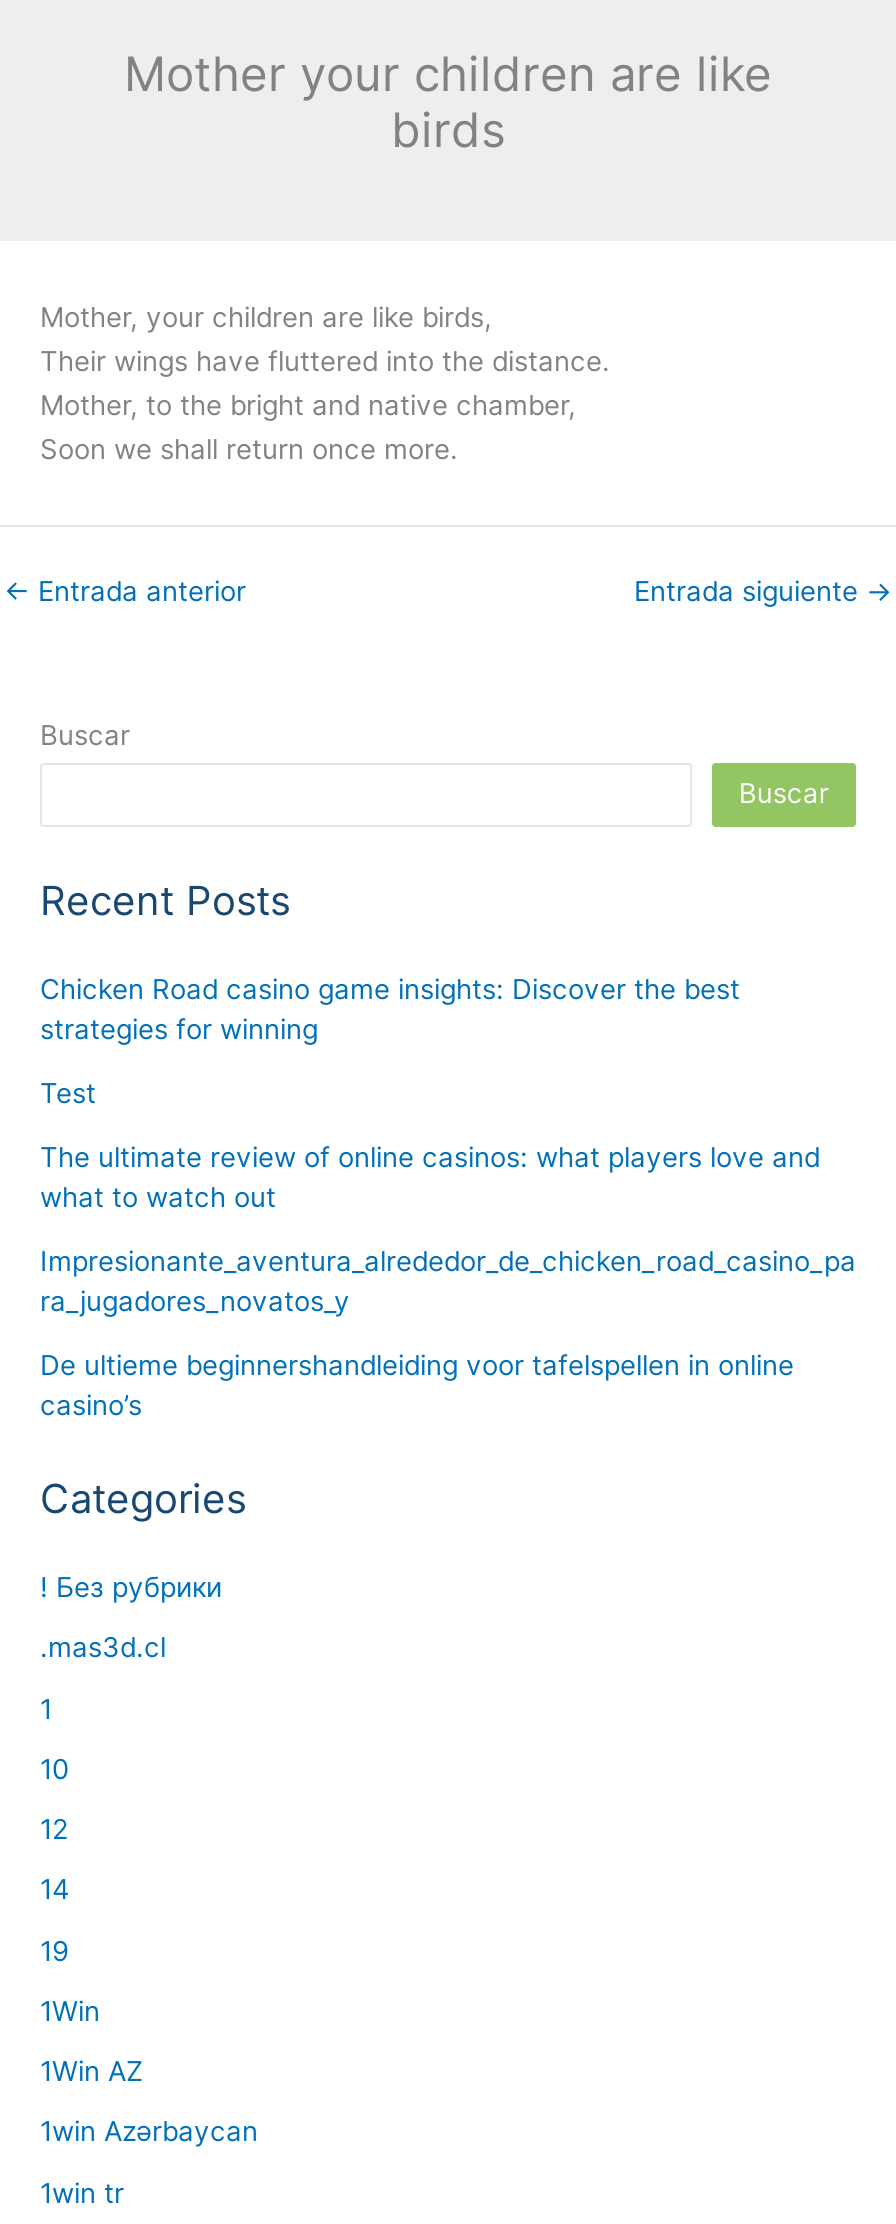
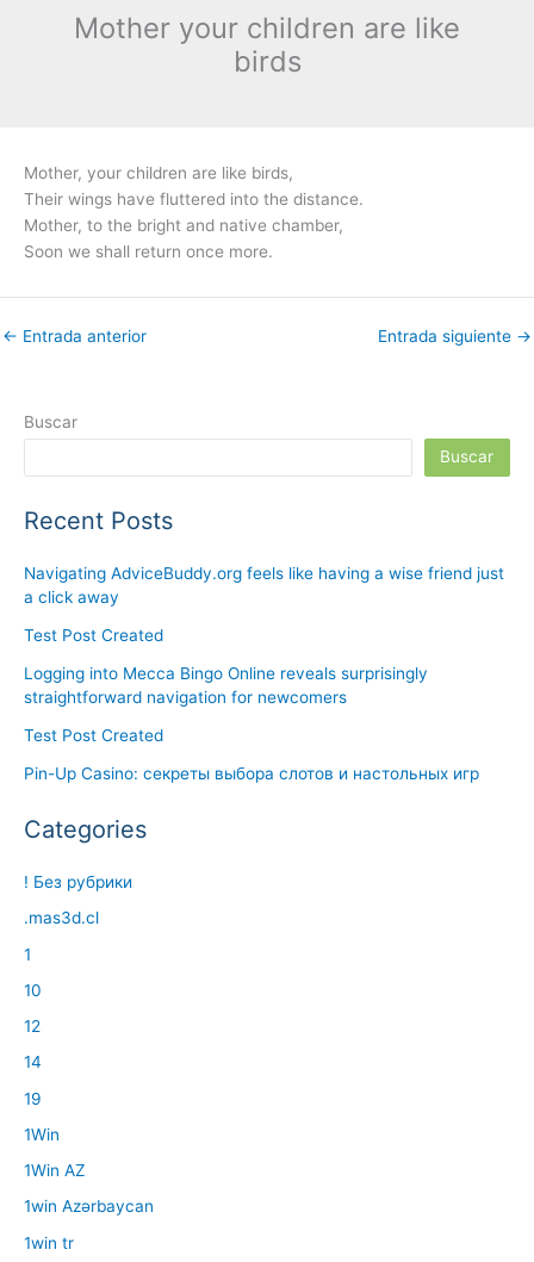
- Chicken Road casino game insights: Discover the best
- strategies for winning
+ Navigating AdviceBuddy.org feels like having a wise friend just
+ a click away

- Test
+ Test Post Created

- The ultimate review of online casinos: what players love and
- what to watch out
+ Logging into Mecca Bingo Online reveals surprisingly
+ straightforward navigation for newcomers

- Impresionante_aventura_alrededor_de_chicken_road_casino_pa
- ra_jugadores_novatos_y
+ Test Post Created

- De ultieme beginnershandleiding voor tafelspellen in online
- casino’s
+ Pin-Up Casino: секреты выбора слотов и настольных игр
